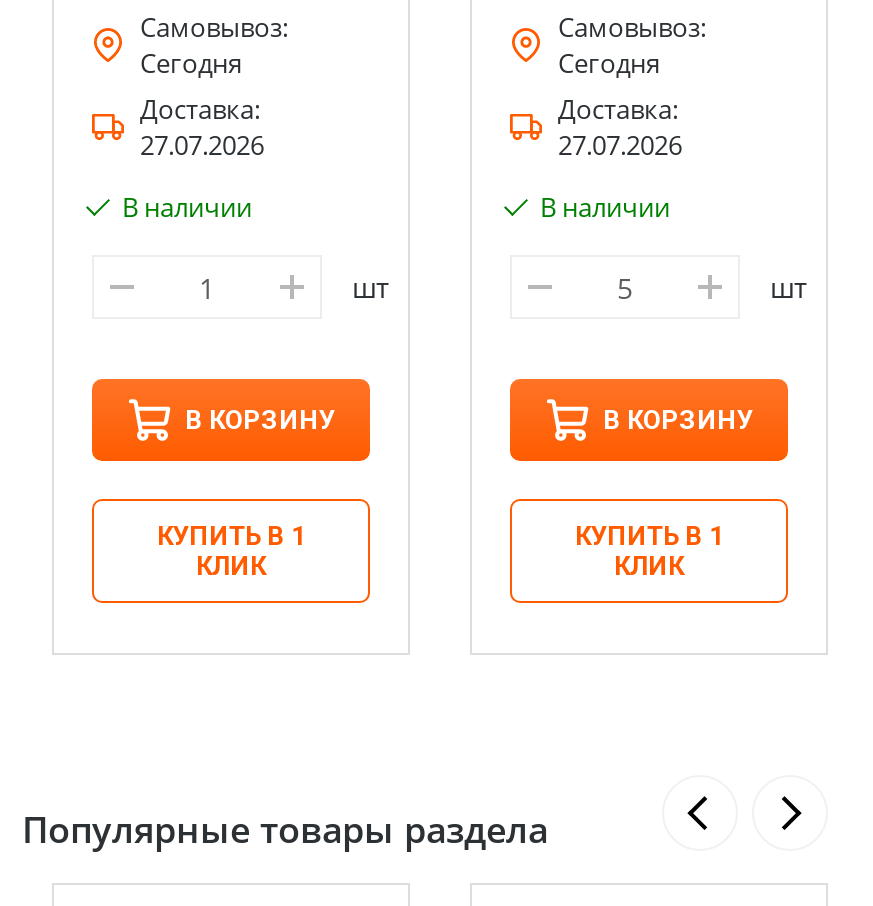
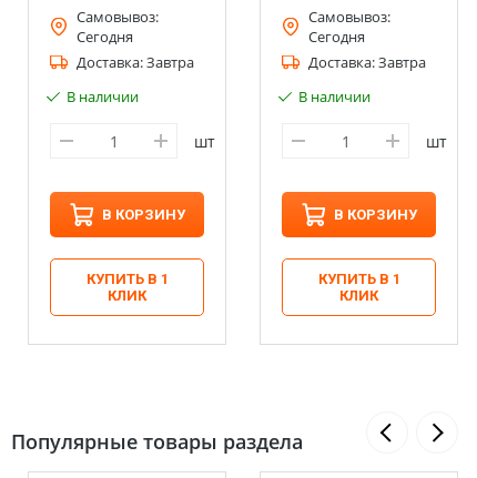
- Доставка:
- 27.07.2026
+ Доставка: Завтра

- Доставка:
- 27.07.2026
+ Доставка: Завтра
